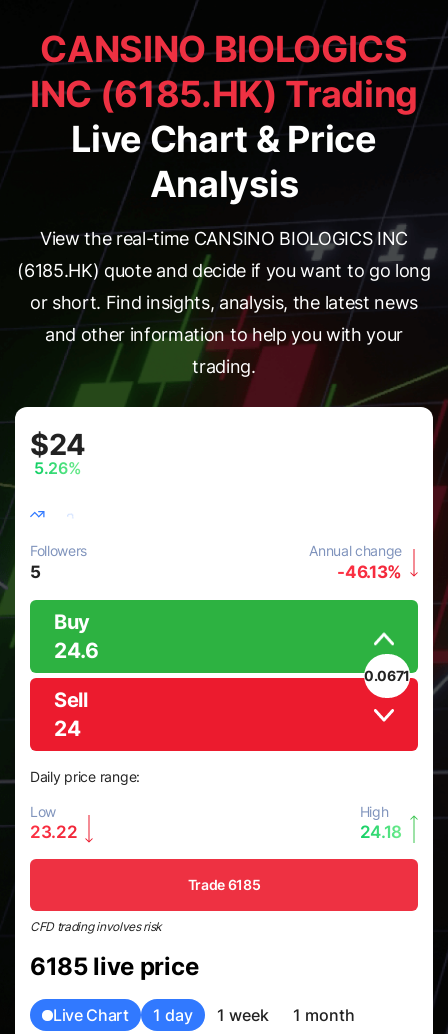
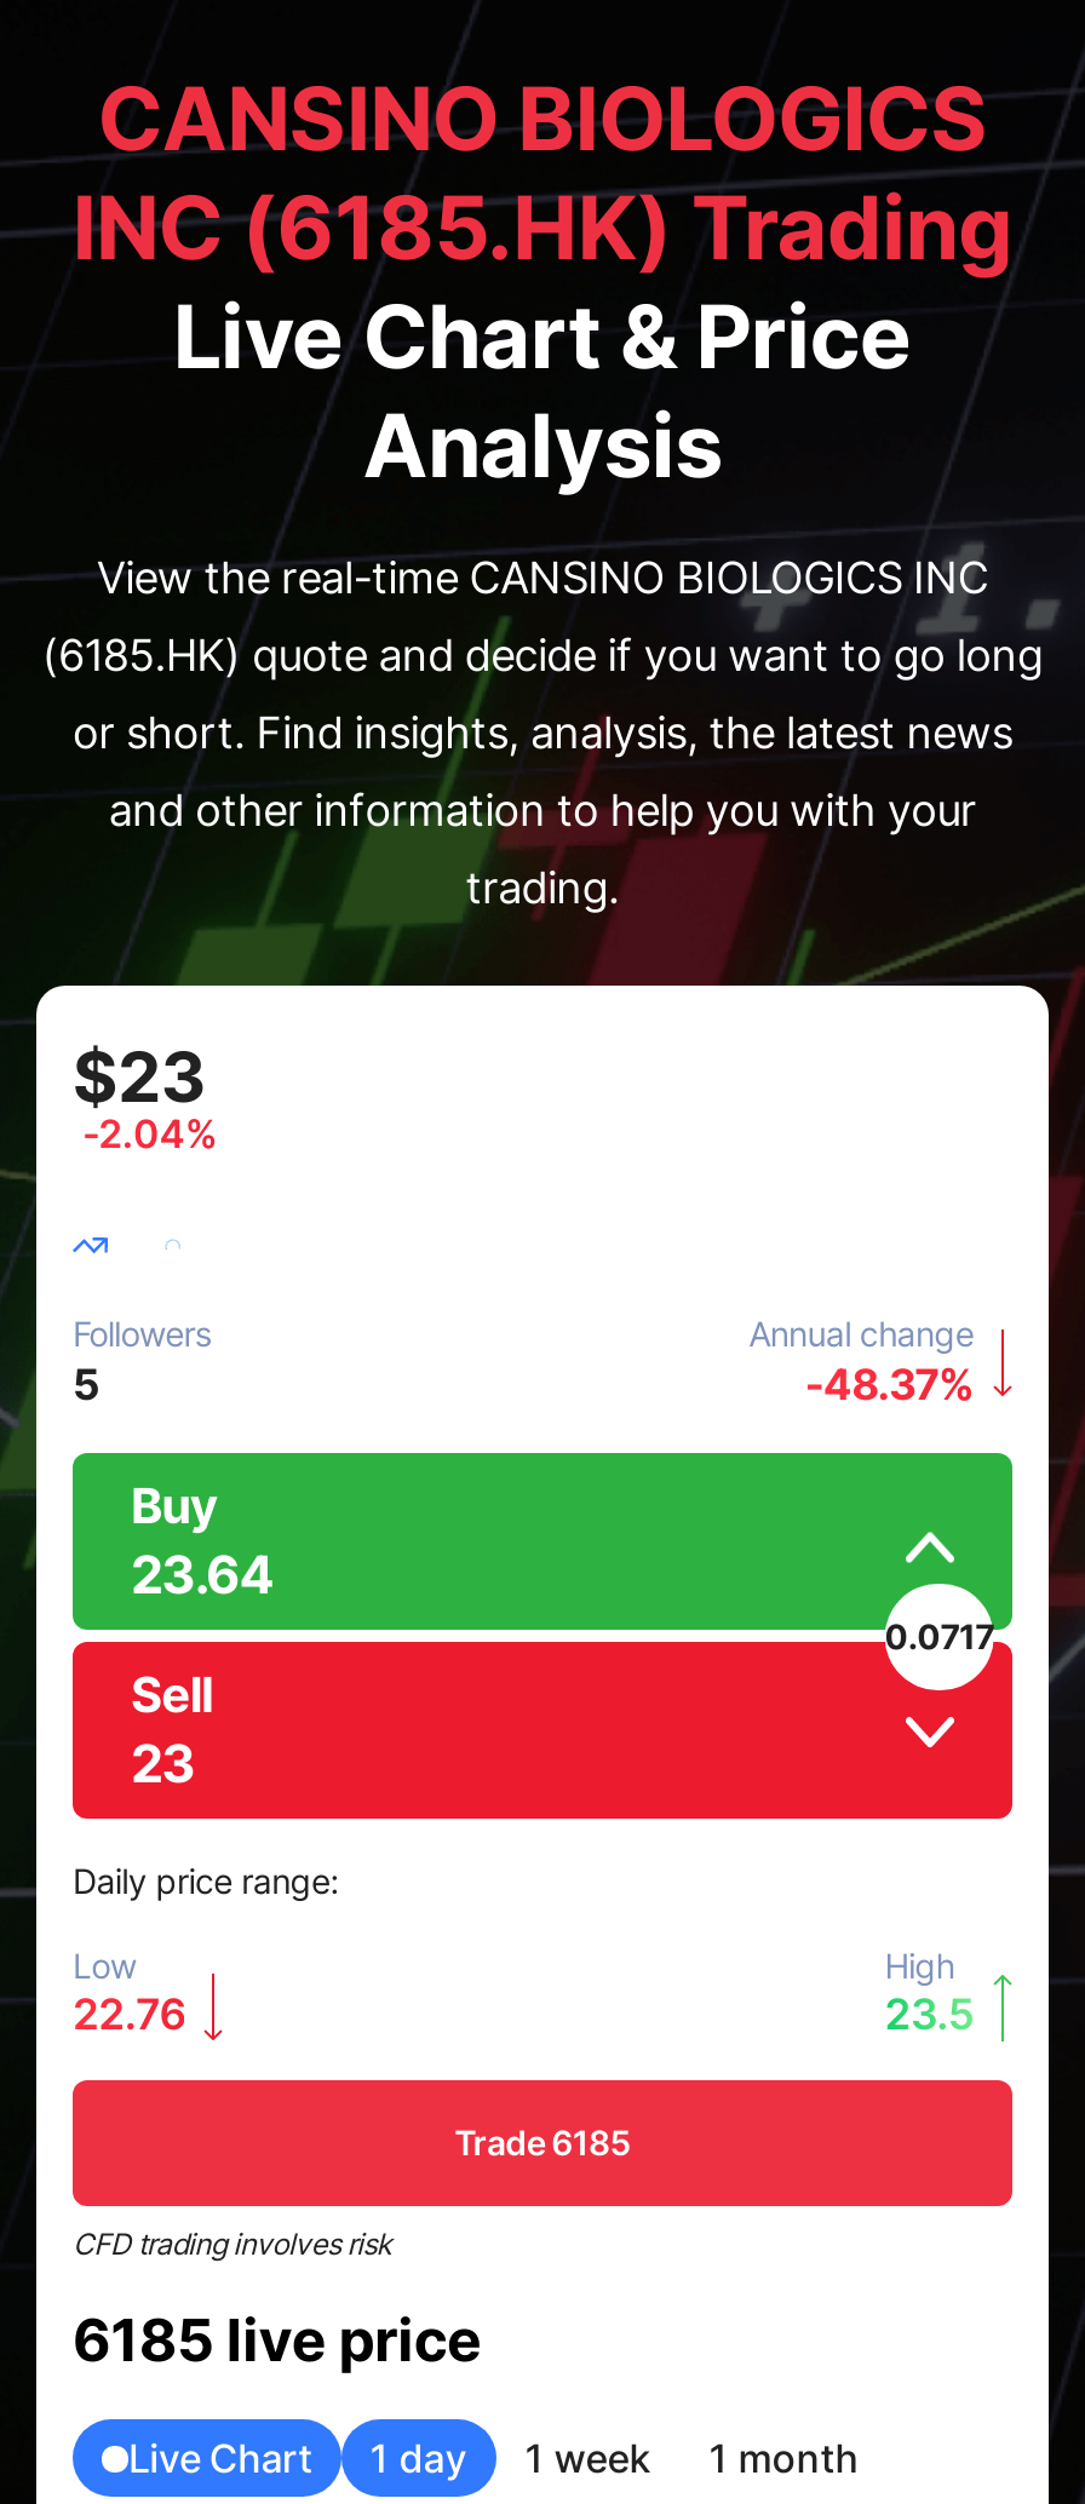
- $24
+ $23

- 5.26%
+ -2.04%

- -46.13%
+ -48.37%

- 24.6
+ 23.64

- 0.0671
+ 0.0717

- 24
+ 23

- 23.22
+ 22.76

- 24.18
+ 23.5
